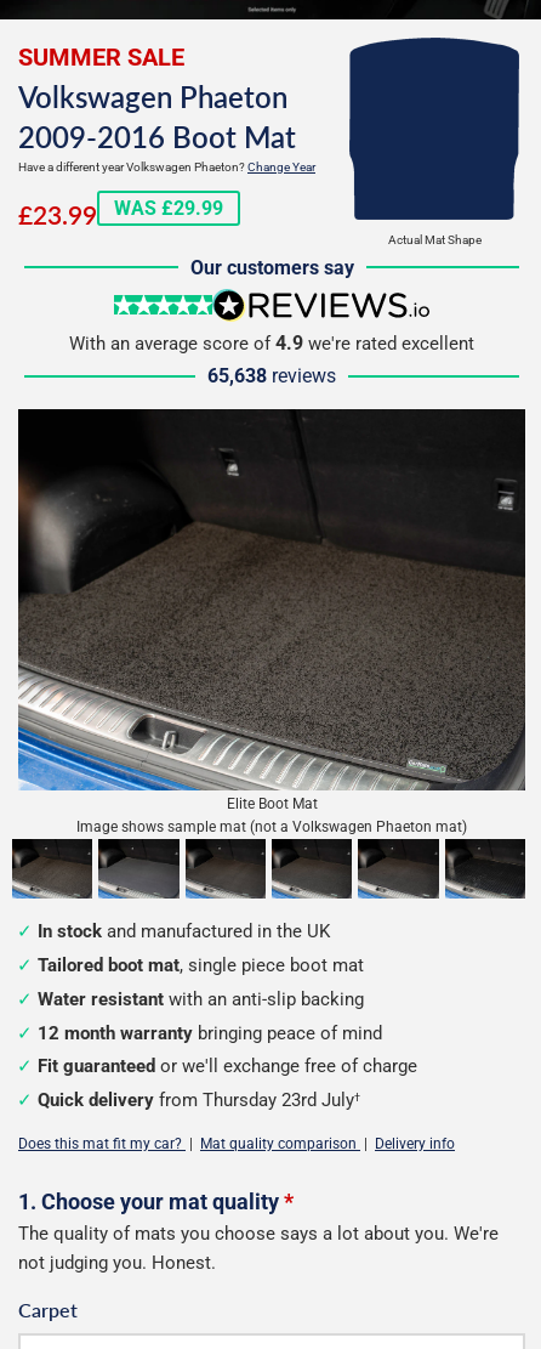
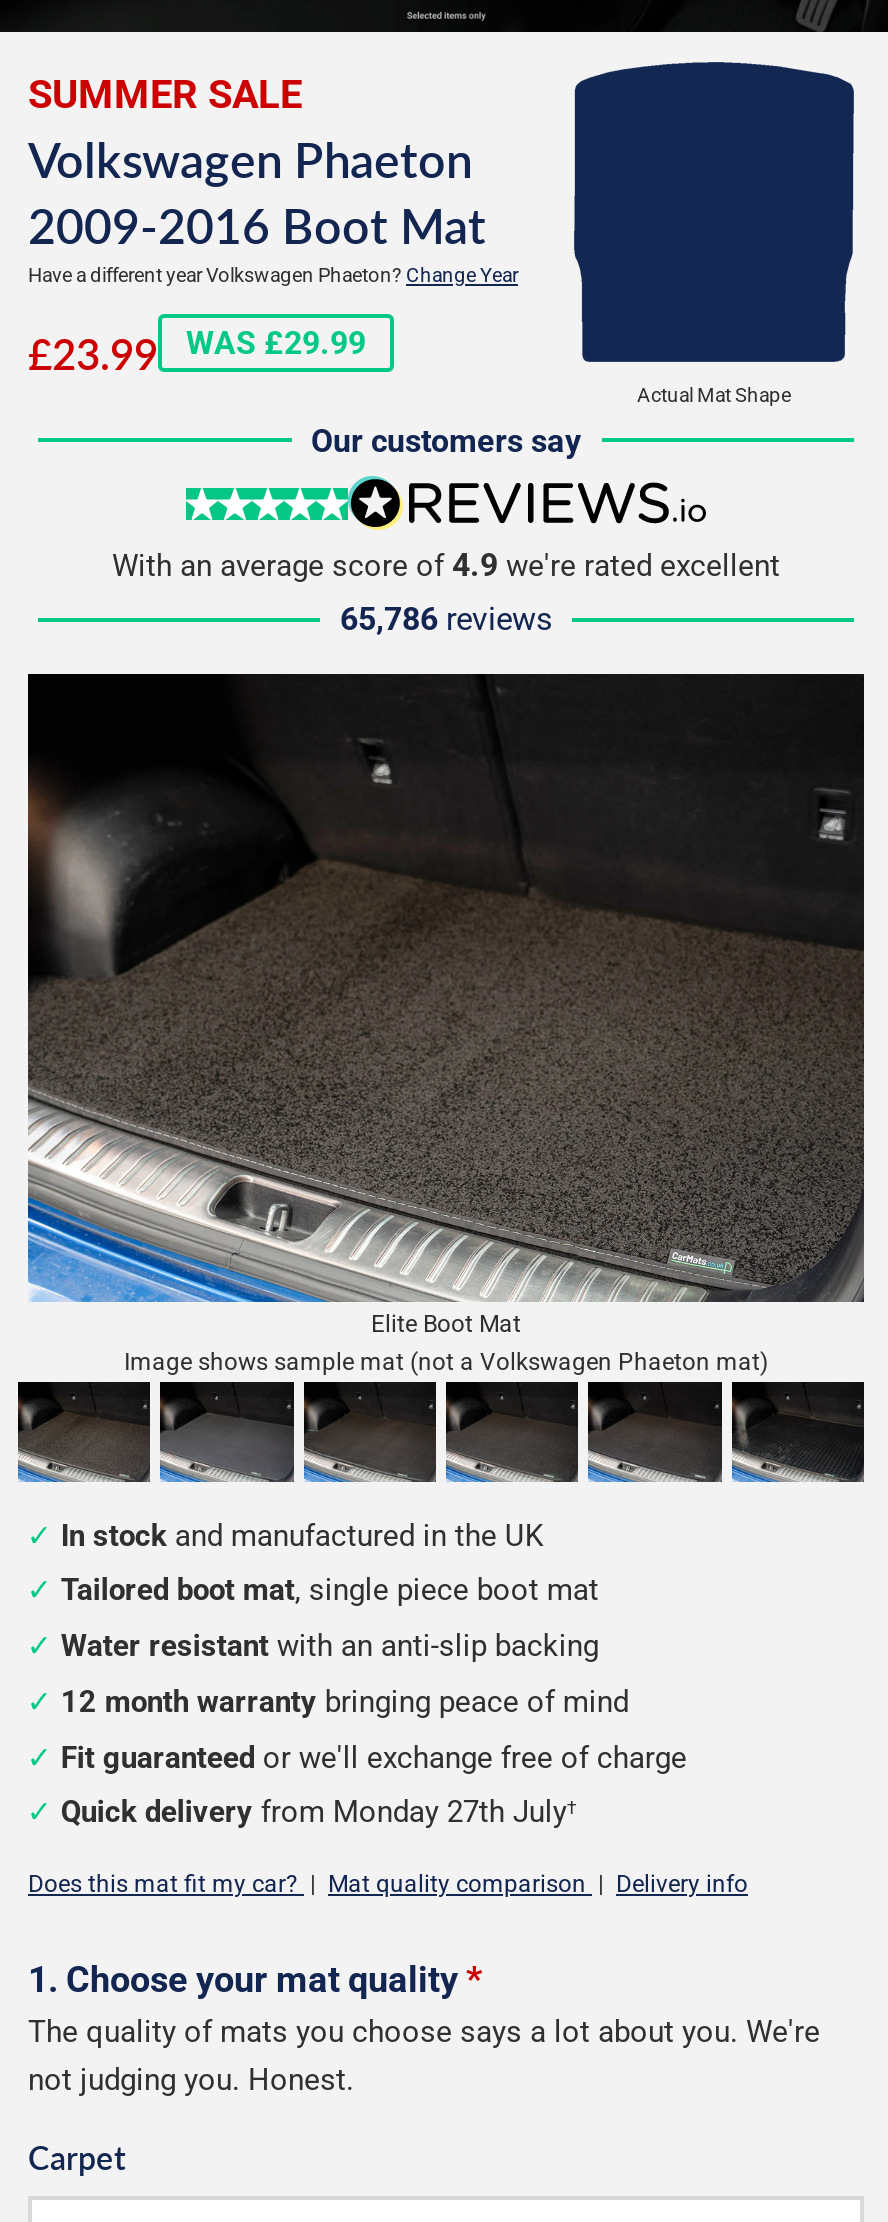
- 65,638 reviews
+ 65,786 reviews

- Quick delivery from Thursday 23rd July†
+ Quick delivery from Monday 27th July†
